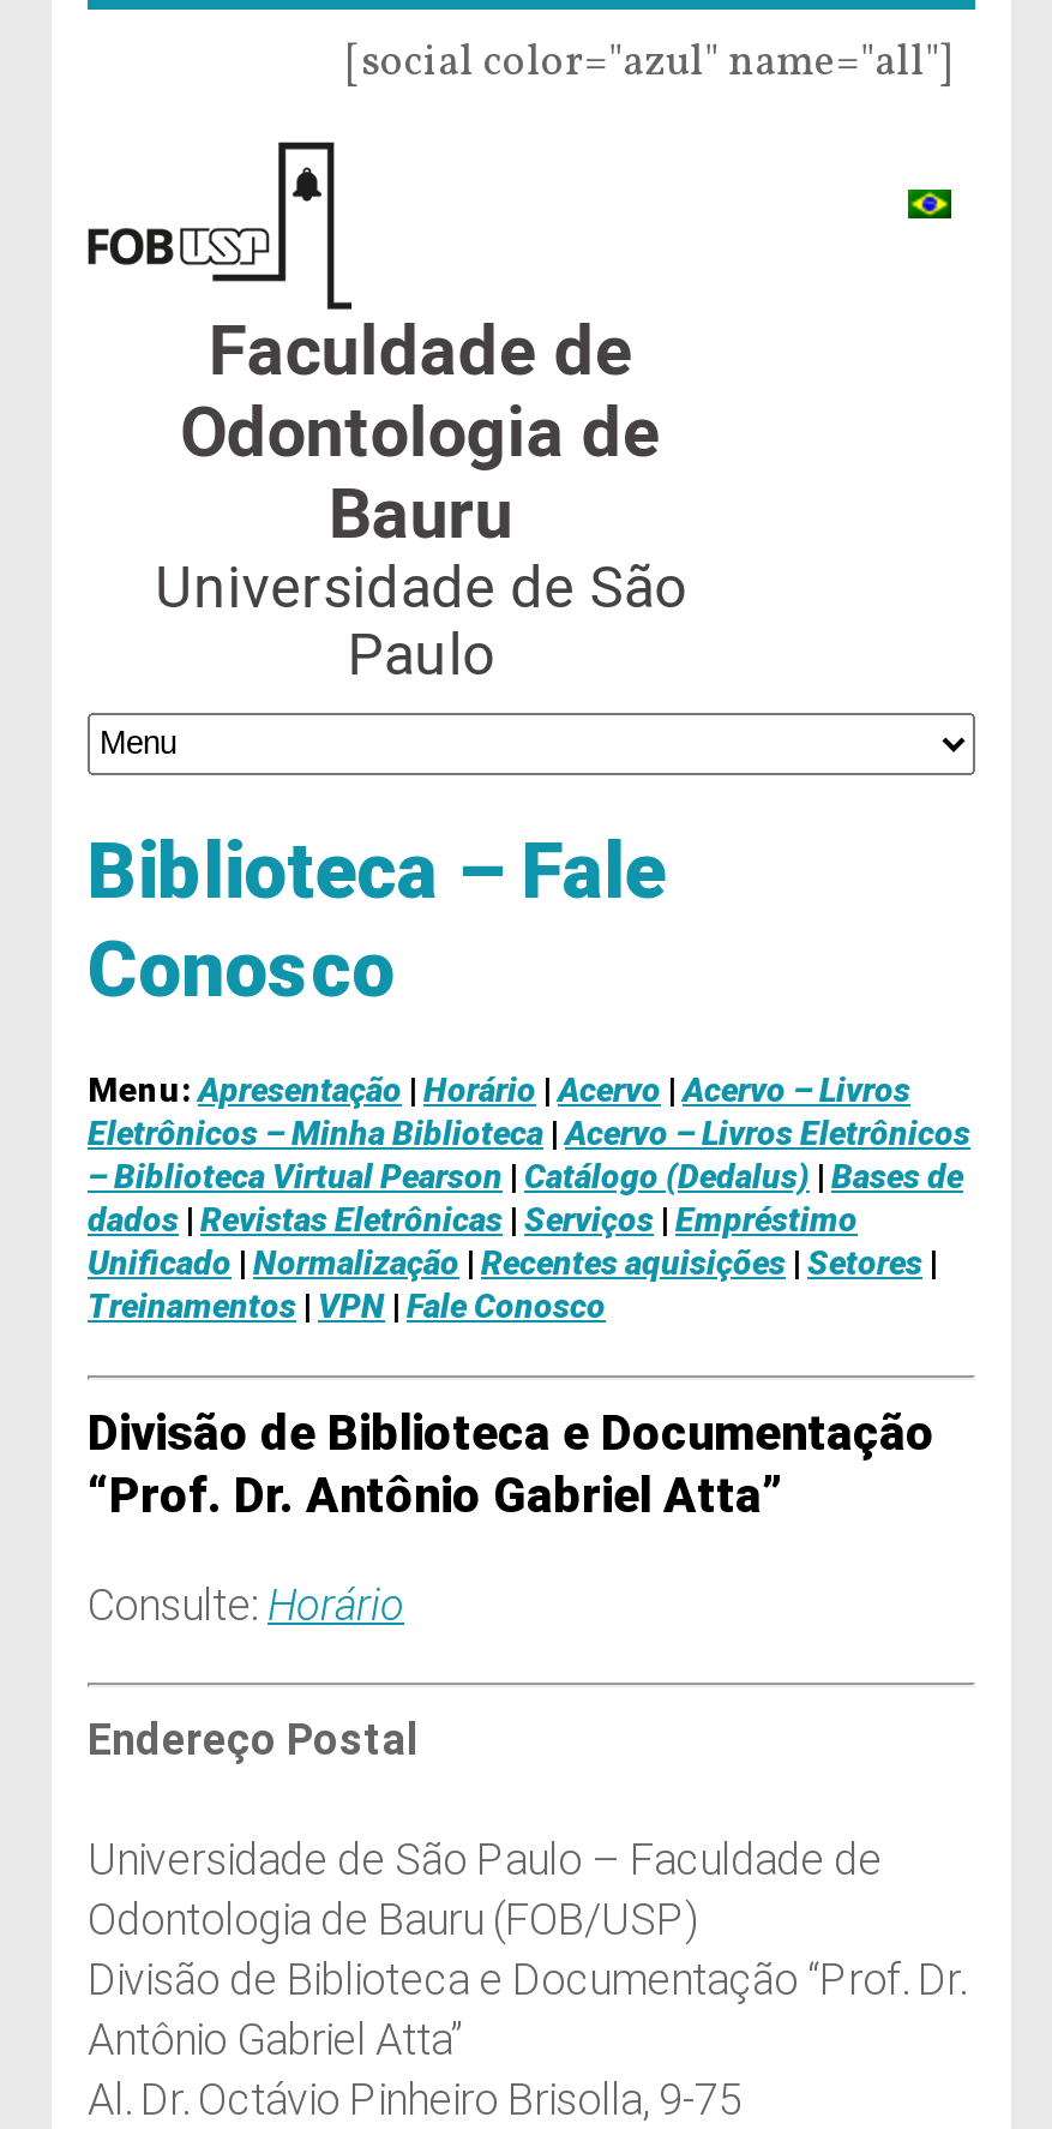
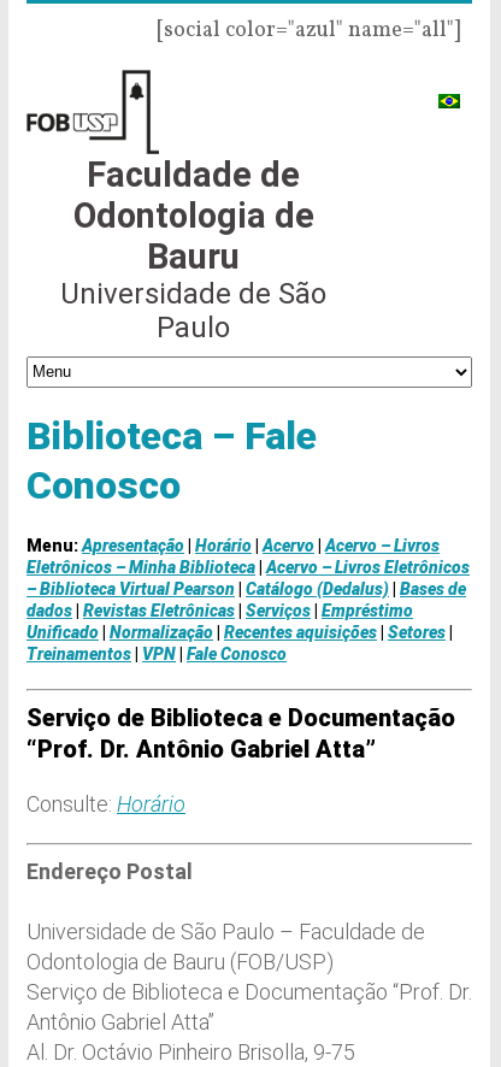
- Divisão de Biblioteca e Documentação
+ Serviço de Biblioteca e Documentação

- Divisão de Biblioteca e Documentação “Prof. Dr.
+ Serviço de Biblioteca e Documentação “Prof. Dr.
